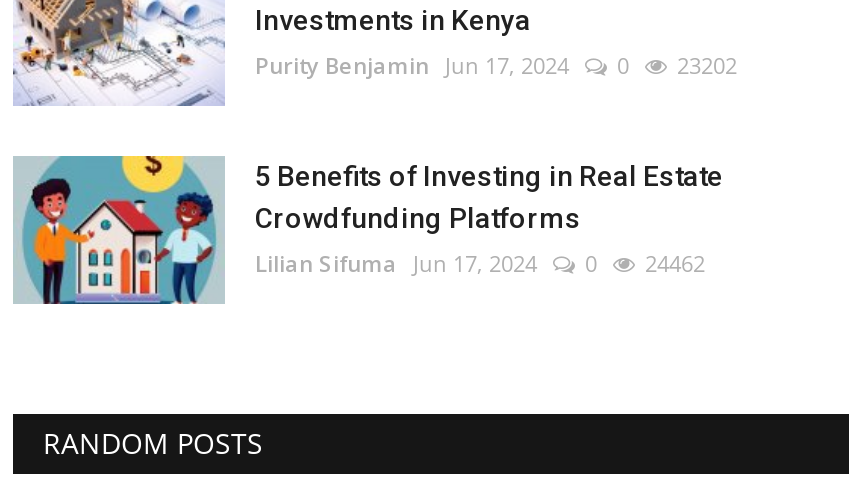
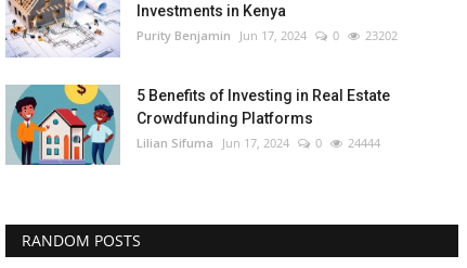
- Lilian Sifuma Jun 17, 2024 0 24462
+ Lilian Sifuma Jun 17, 2024 0 24444
